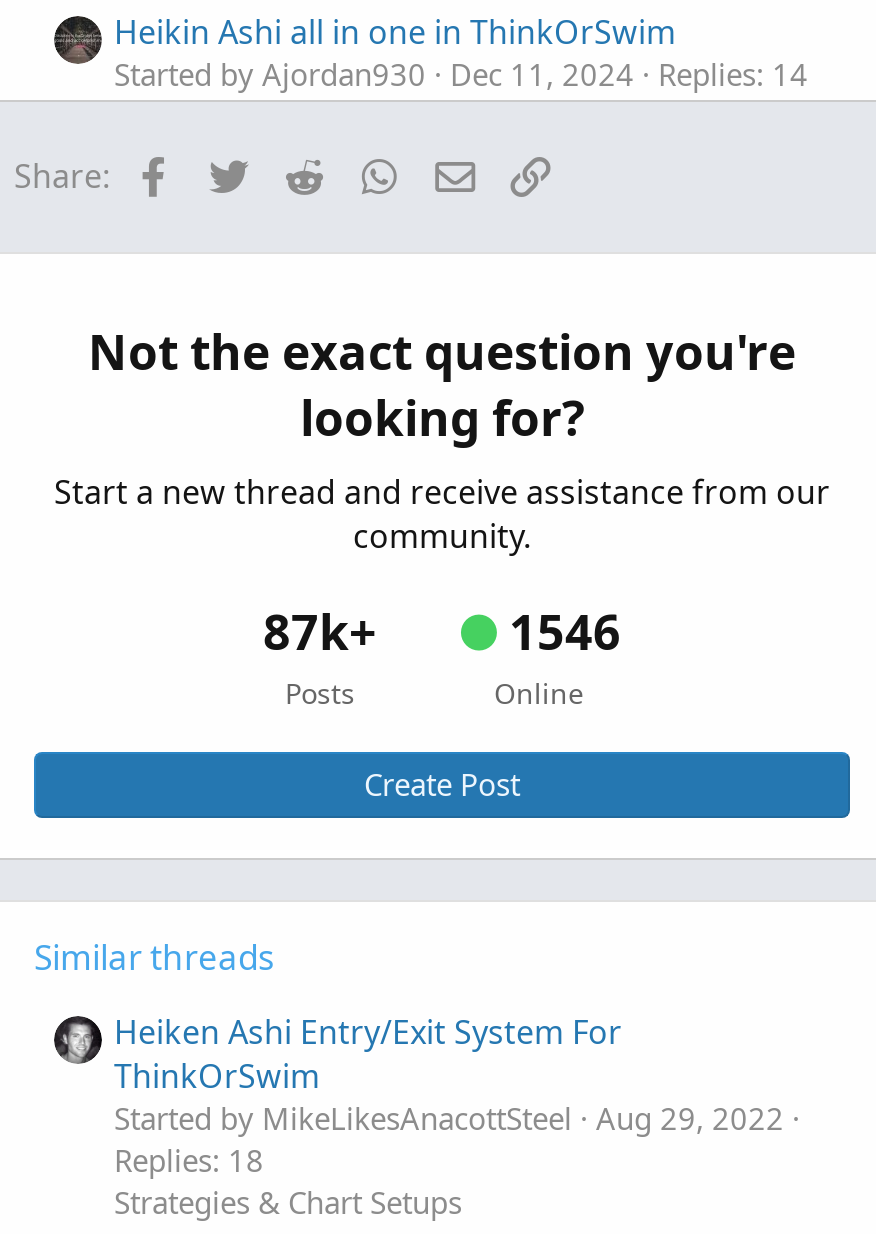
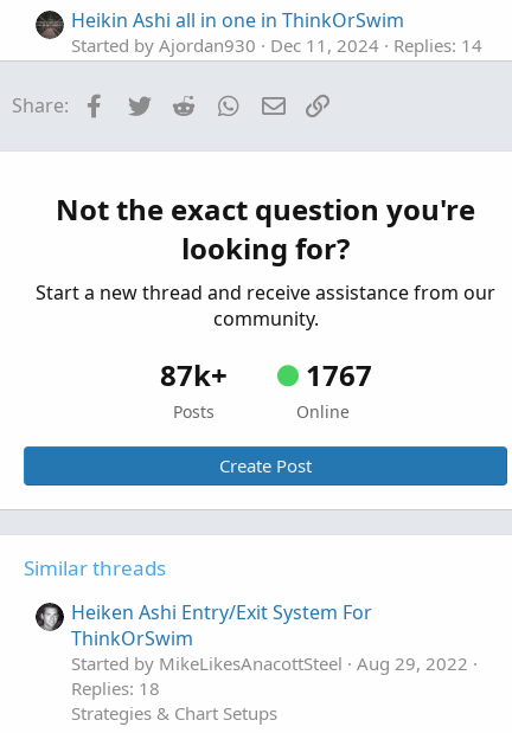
- 87k+ 1546
+ 87k+ 1767
